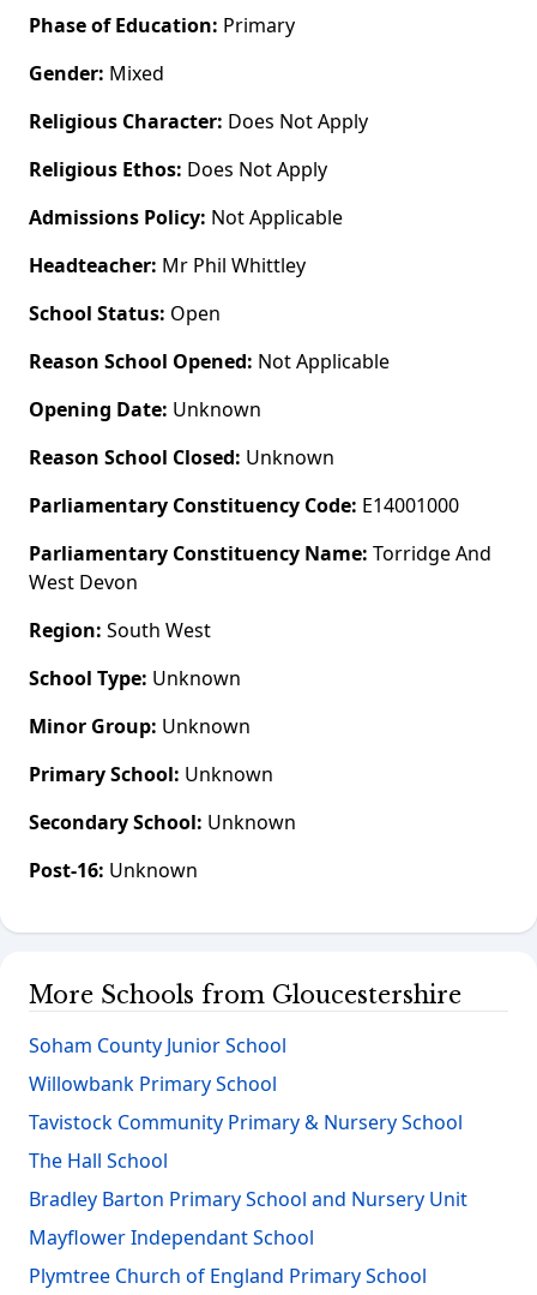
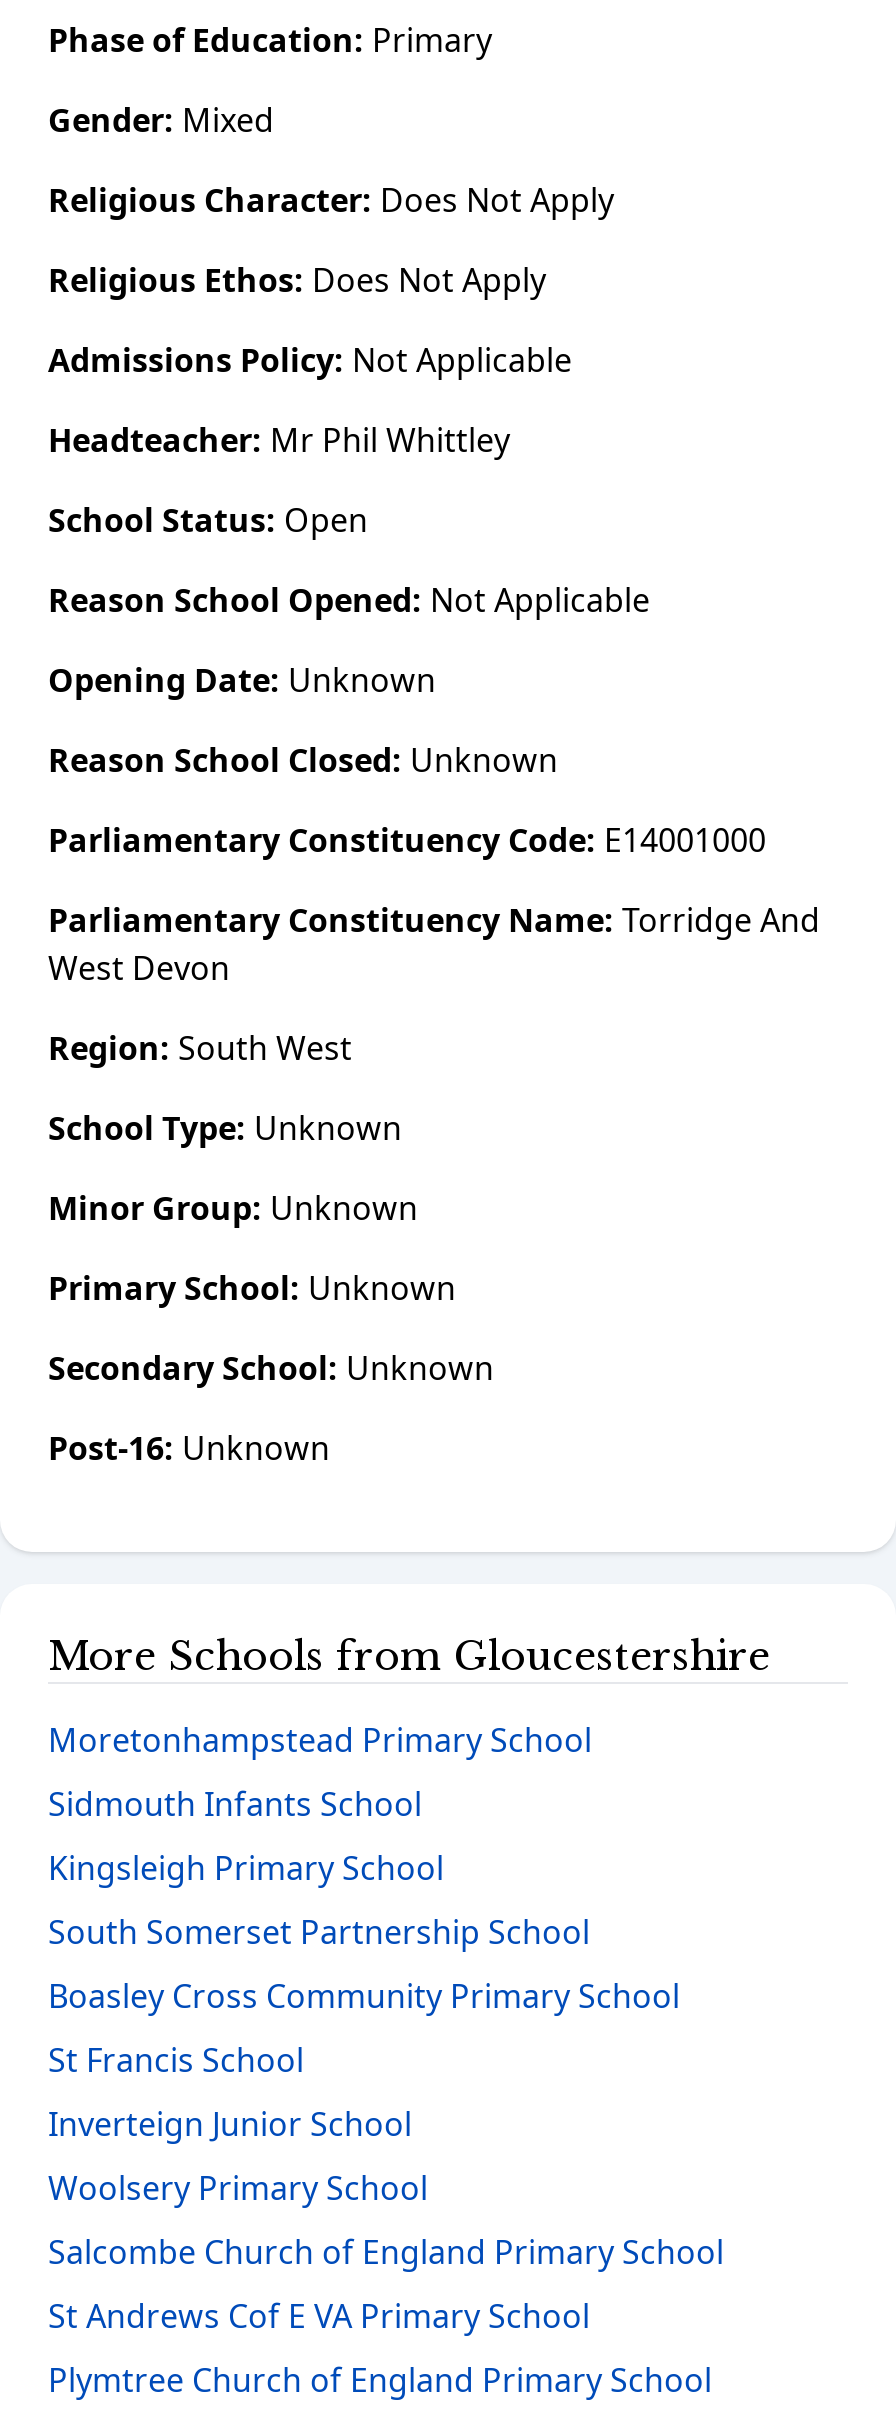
- Soham County Junior School
- Willowbank Primary School
- Tavistock Community Primary & Nursery School
- The Hall School
- Bradley Barton Primary School and Nursery Unit
- Mayflower Independant School
+ Moretonhampstead Primary School
+ Sidmouth Infants School
+ Kingsleigh Primary School
+ South Somerset Partnership School
+ Boasley Cross Community Primary School
+ St Francis School
+ Inverteign Junior School
+ Woolsery Primary School
+ Salcombe Church of England Primary School
+ St Andrews Cof E VA Primary School
